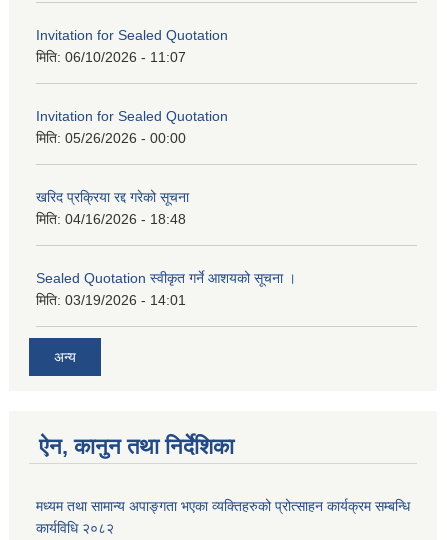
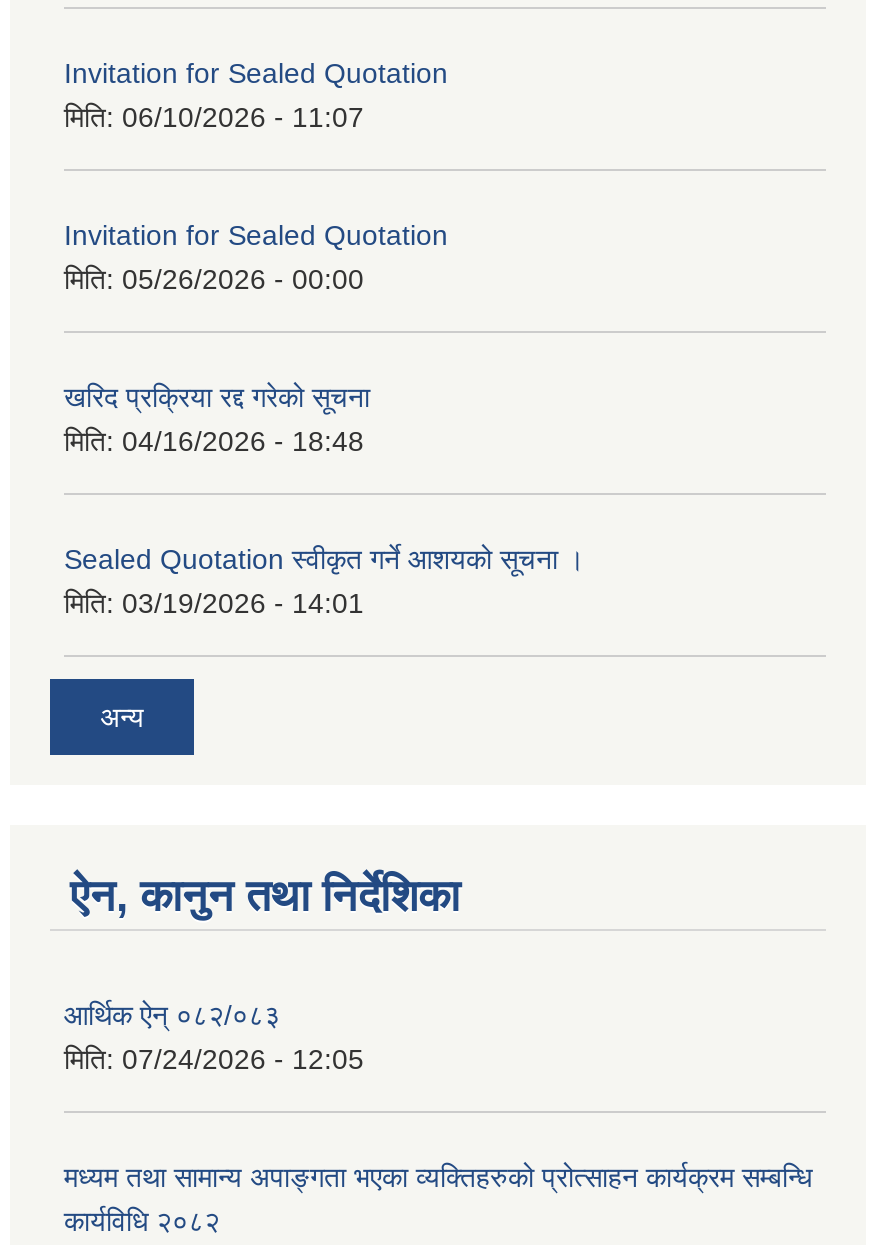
+ आर्थिक ऐन् ०८२/०८३
+ मिति: 07/24/2026 - 12:05
